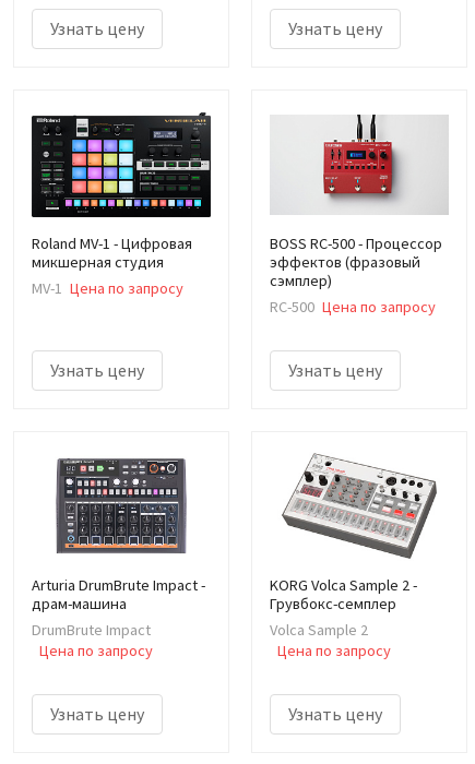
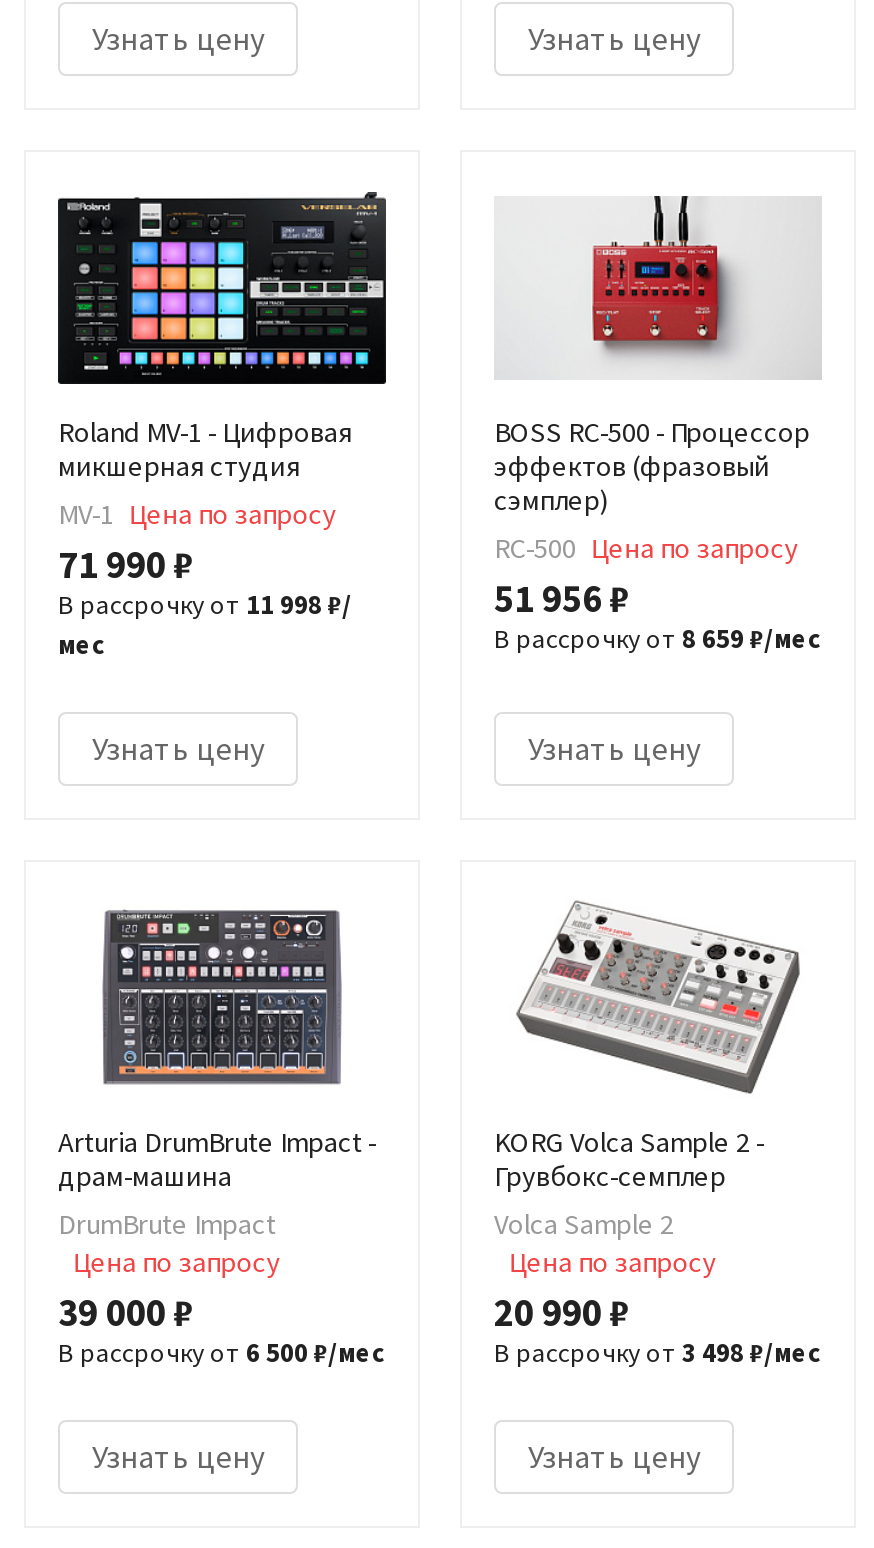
+ 71 990 ₽
+ В рассрочку от 11 998 ₽/
+ мес

+ 51 956 ₽
+ В рассрочку от 8 659 ₽/мес

+ 39 000 ₽
+ В рассрочку от 6 500 ₽/мес

+ 20 990 ₽
+ В рассрочку от 3 498 ₽/мес
